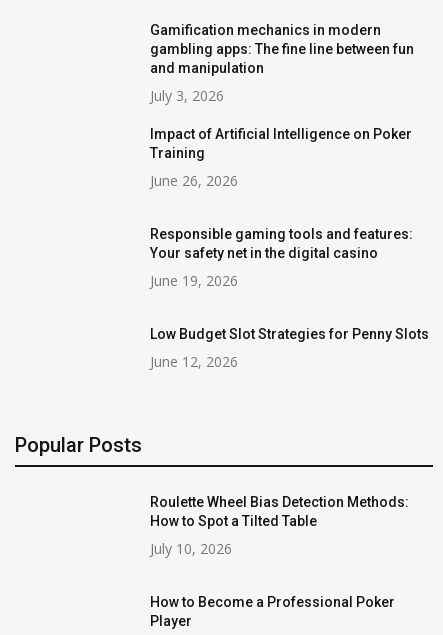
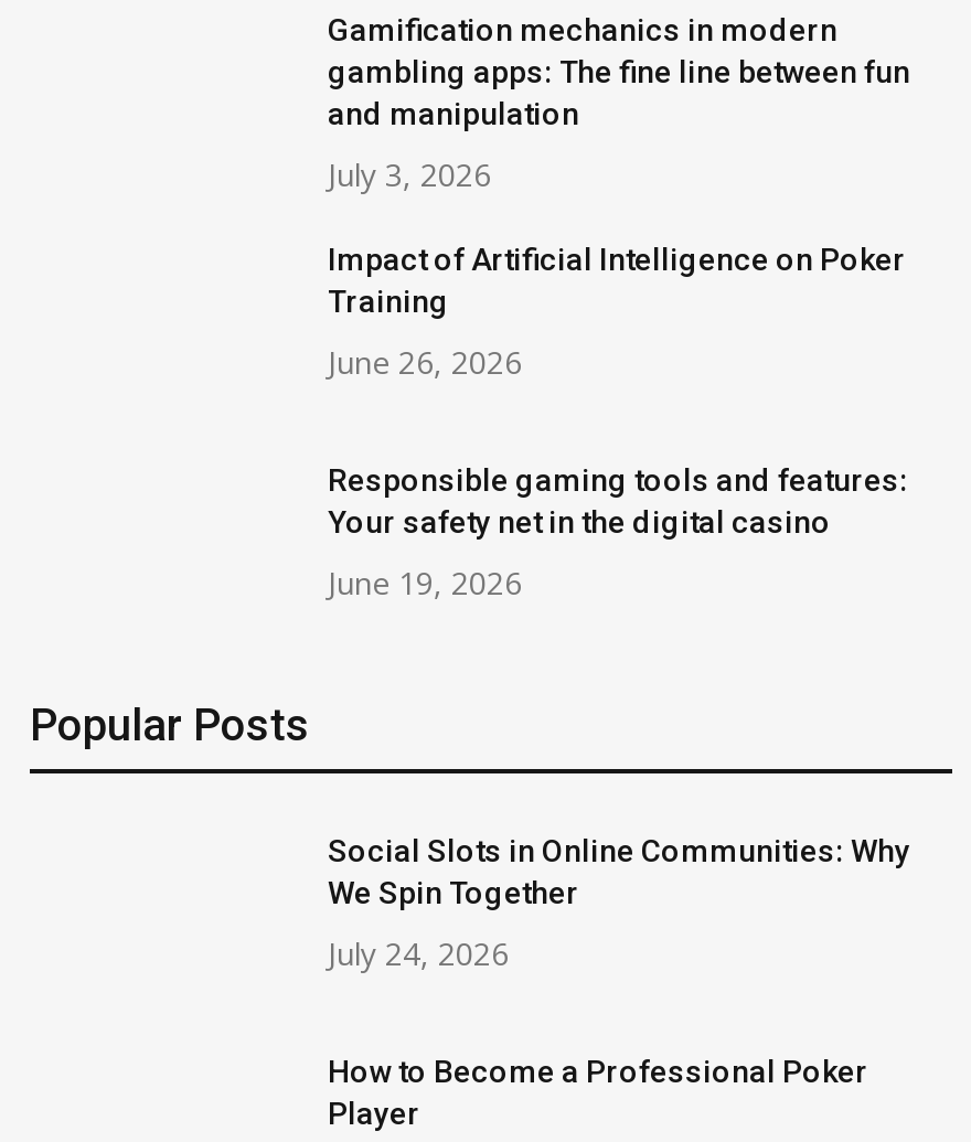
- Low Budget Slot Strategies for Penny Slots
- June 12, 2026

- Roulette Wheel Bias Detection Methods:
- How to Spot a Tilted Table
+ Social Slots in Online Communities: Why
+ We Spin Together

- July 10, 2026
+ July 24, 2026
